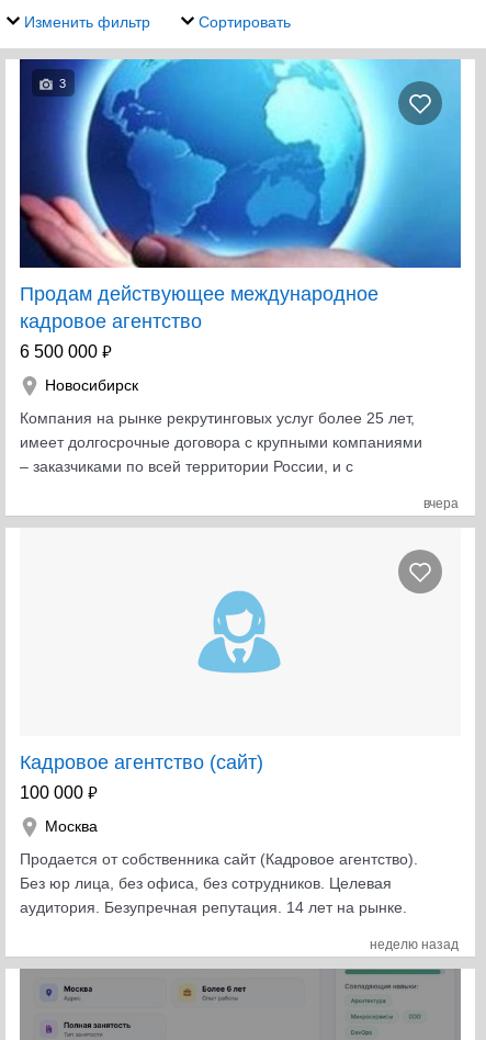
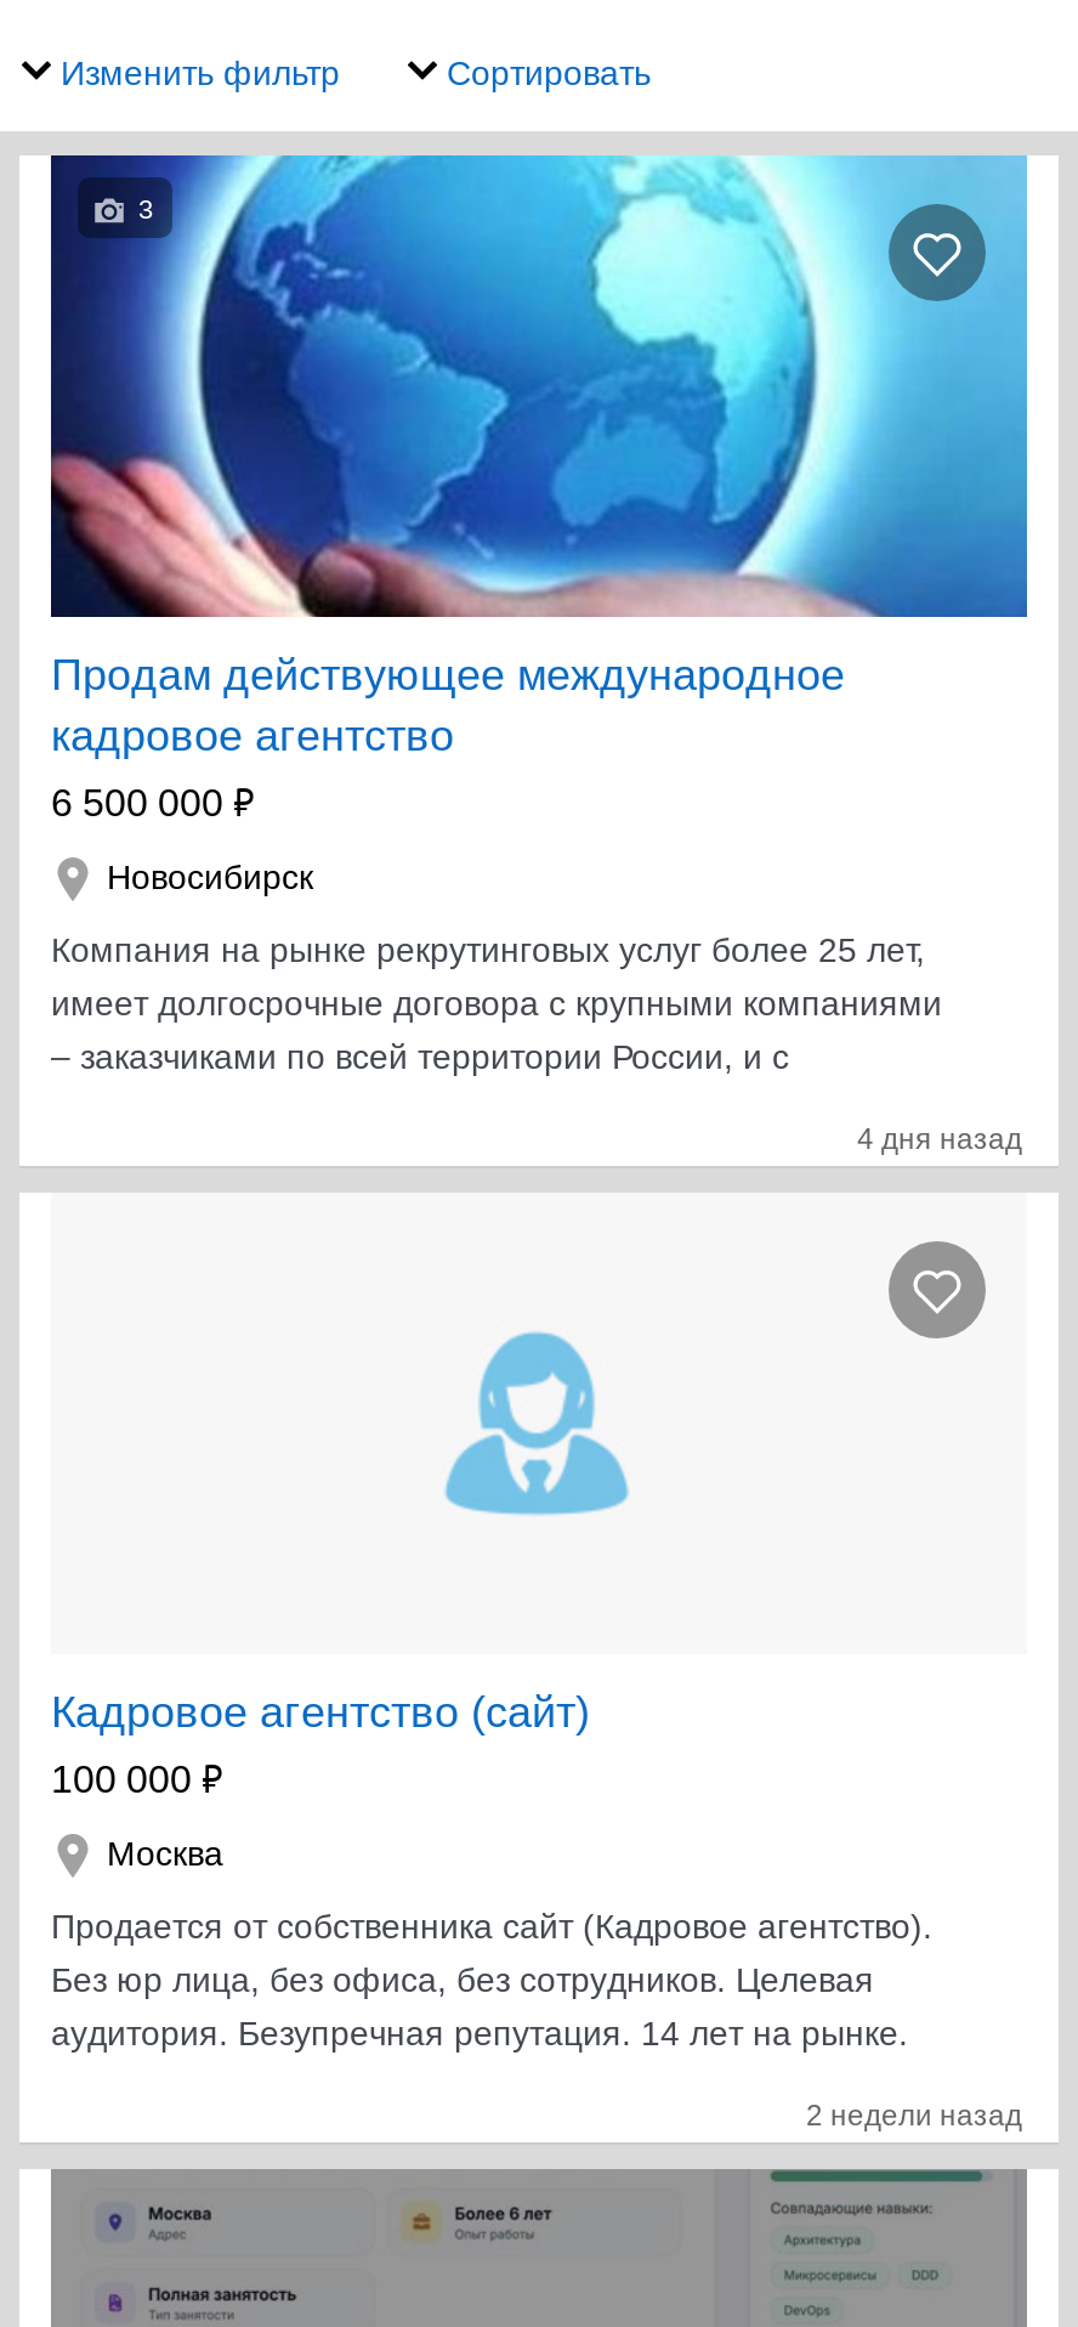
- вчера
+ 4 дня назад

- неделю назад
+ 2 недели назад
